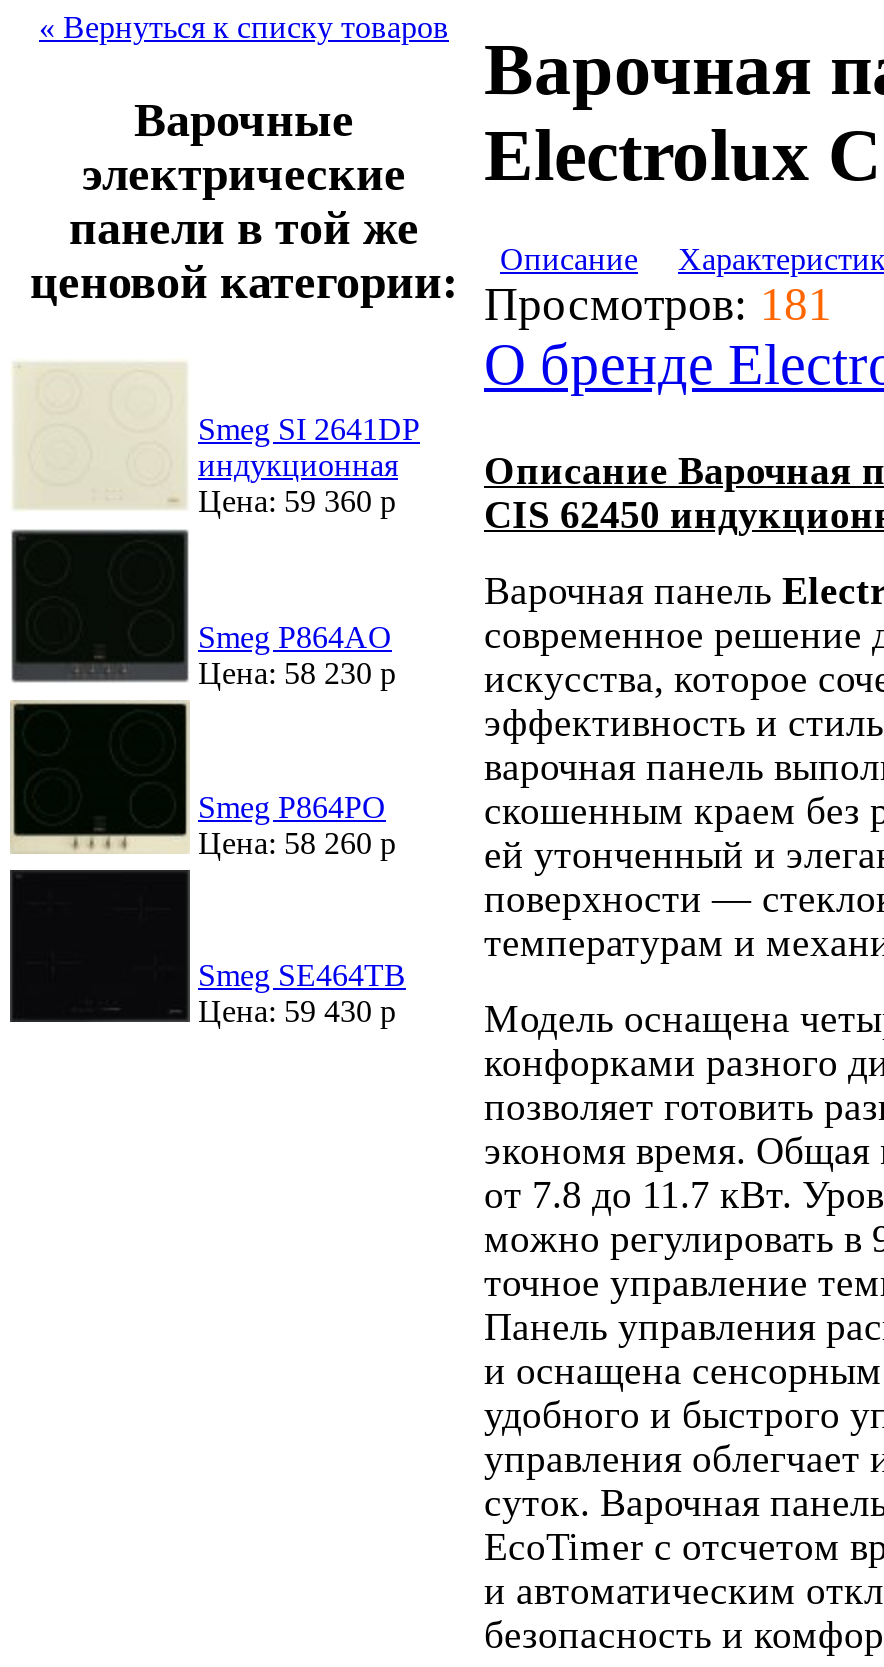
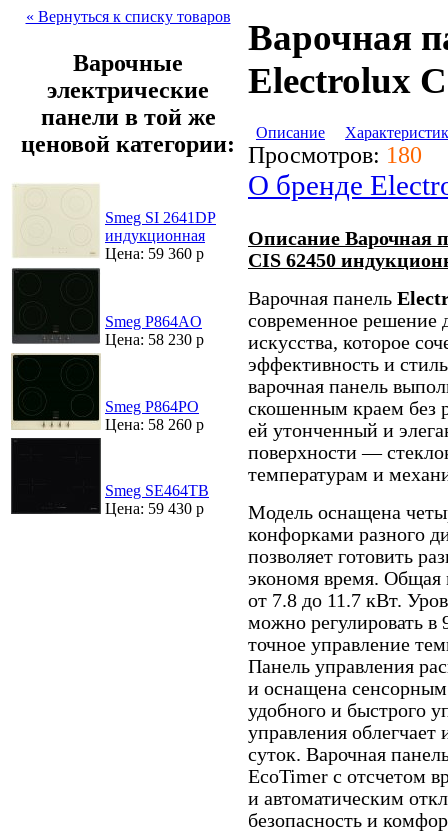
- Просмотров: 181
+ Просмотров: 180
